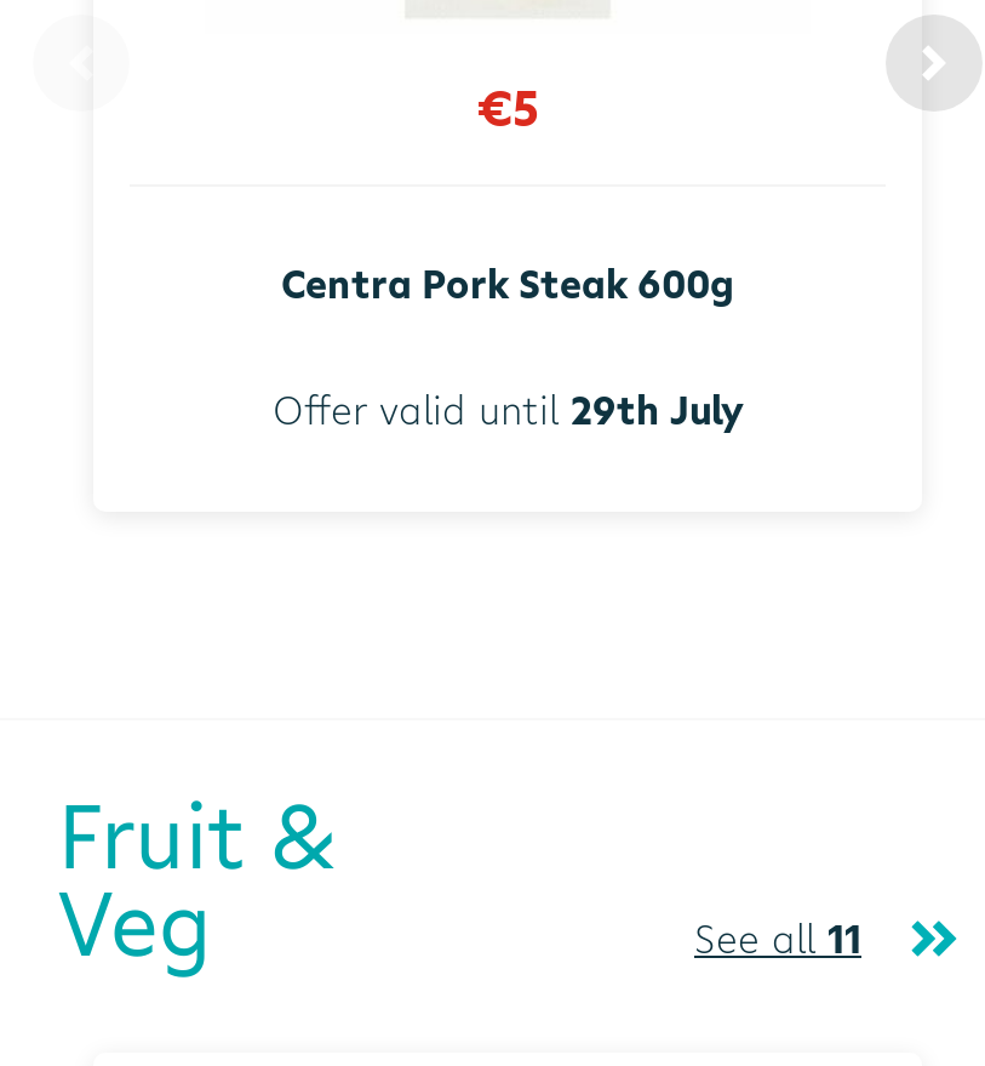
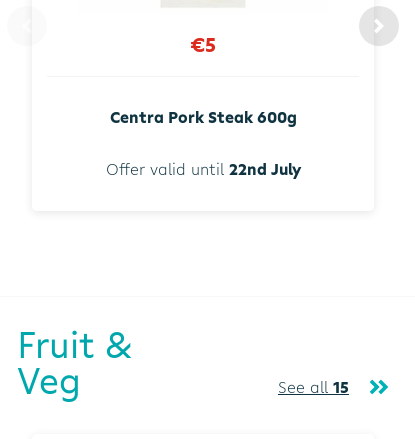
- Offer valid until 29th July
+ Offer valid until 22nd July

- See all 11
+ See all 15
